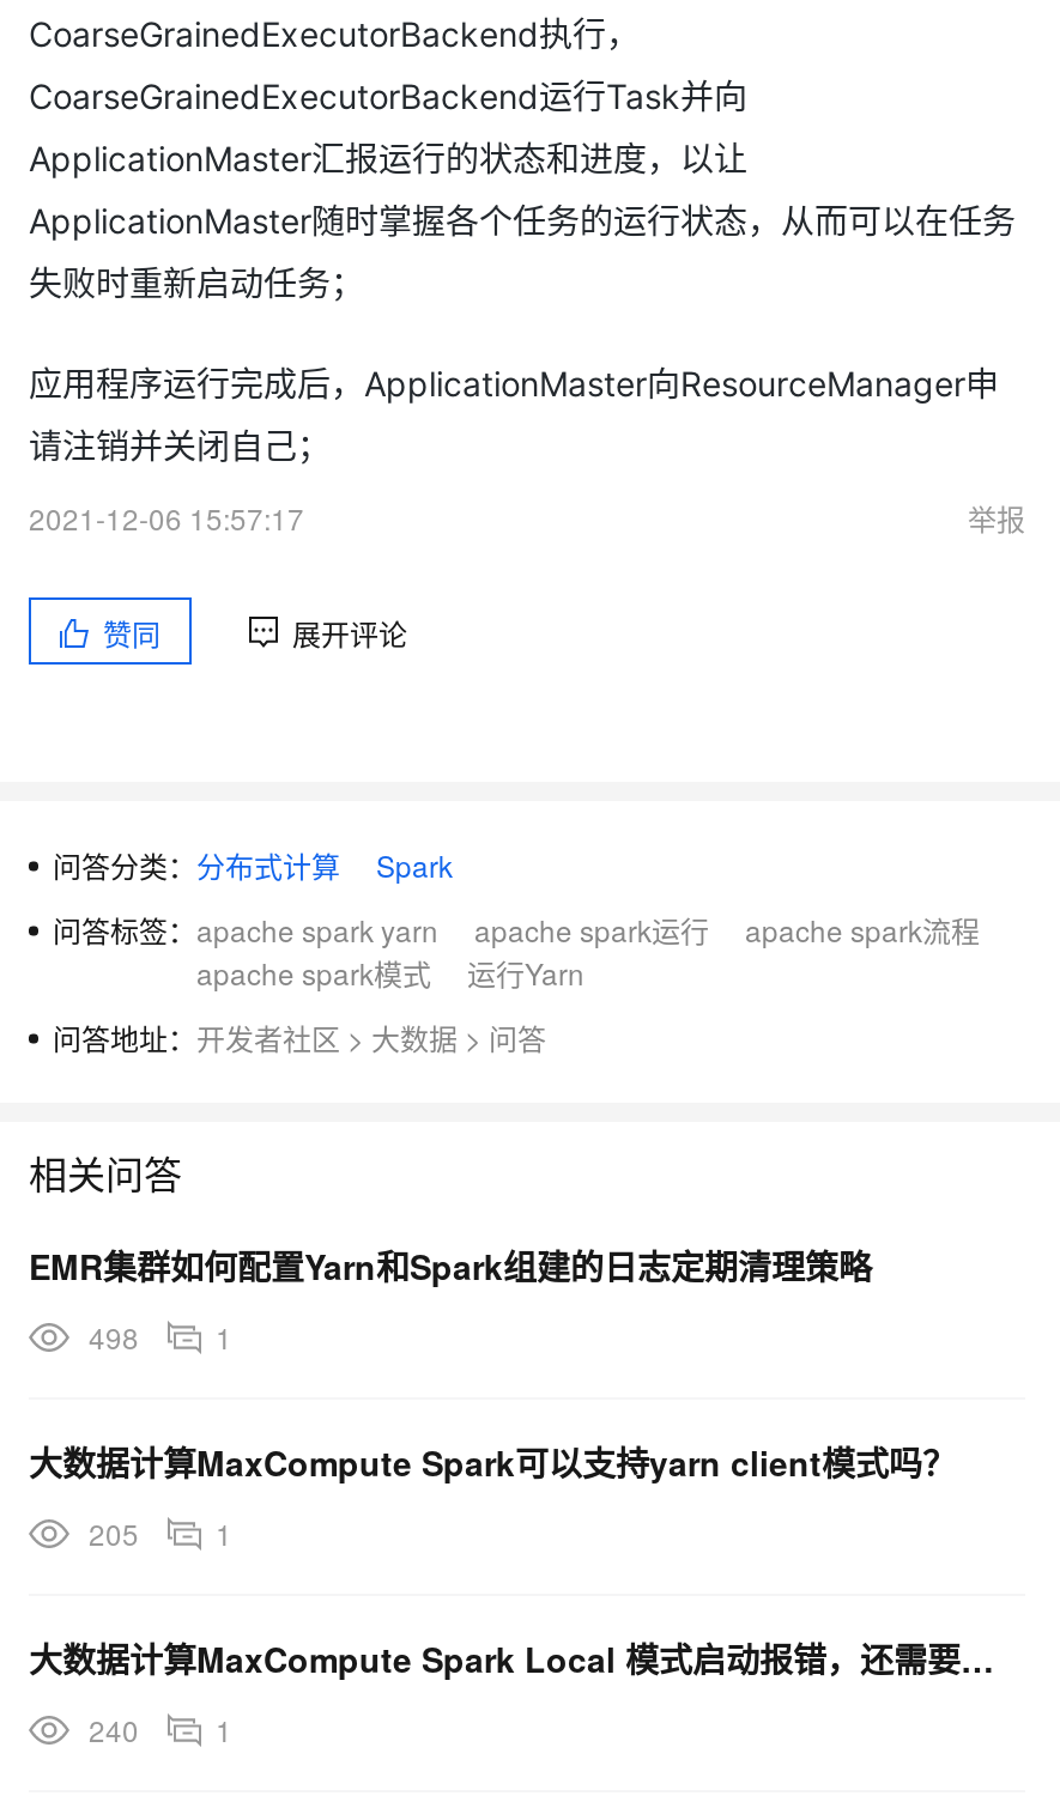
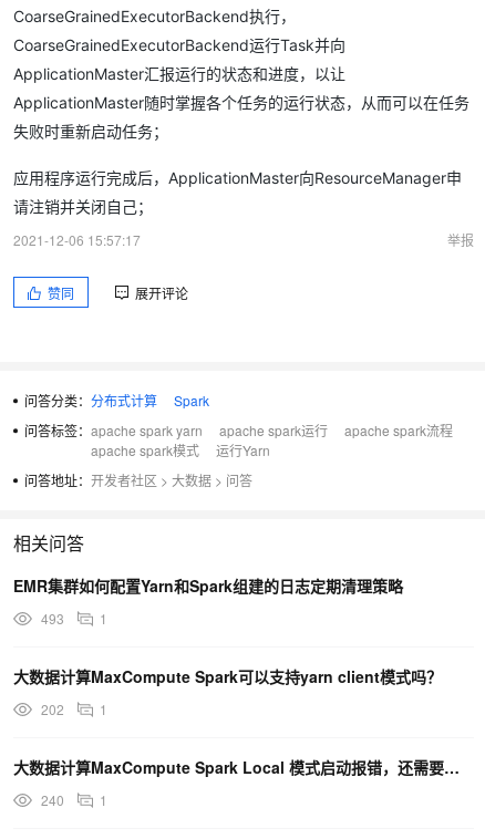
- 498 1
+ 493 1

- 205 1
+ 202 1
